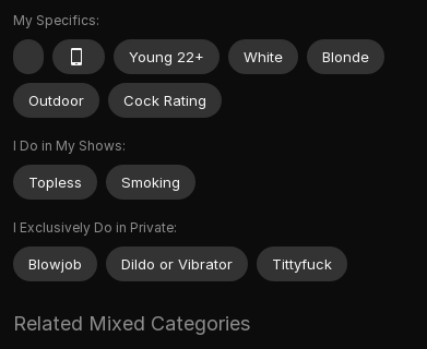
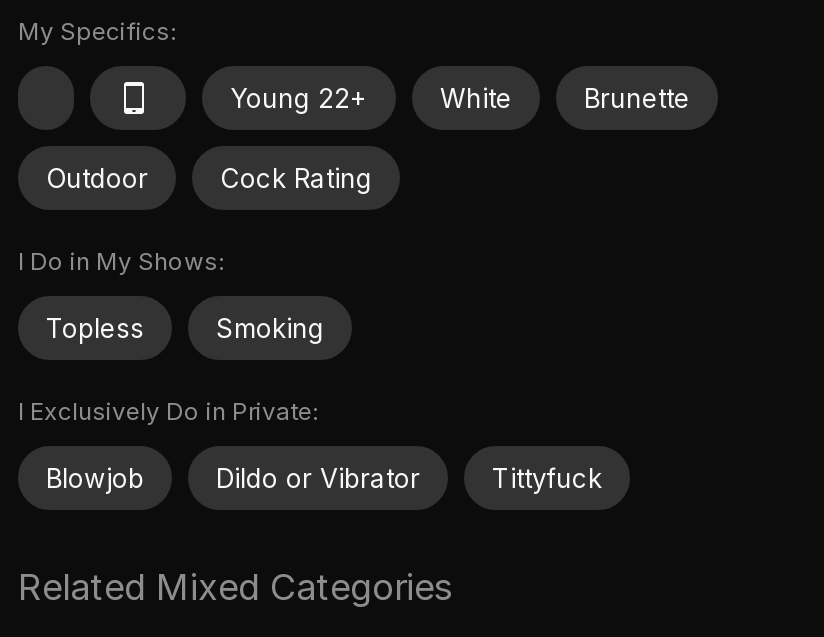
- Blonde
+ Brunette
